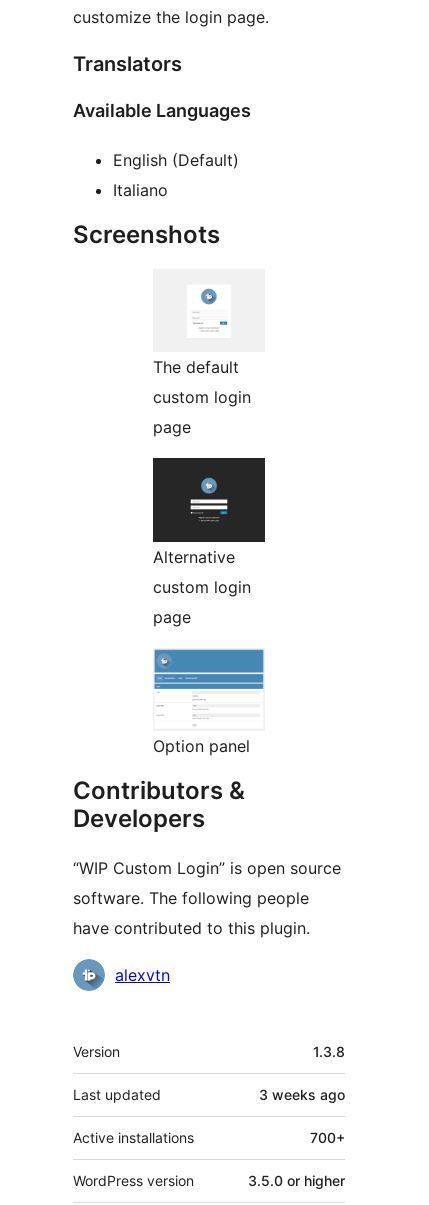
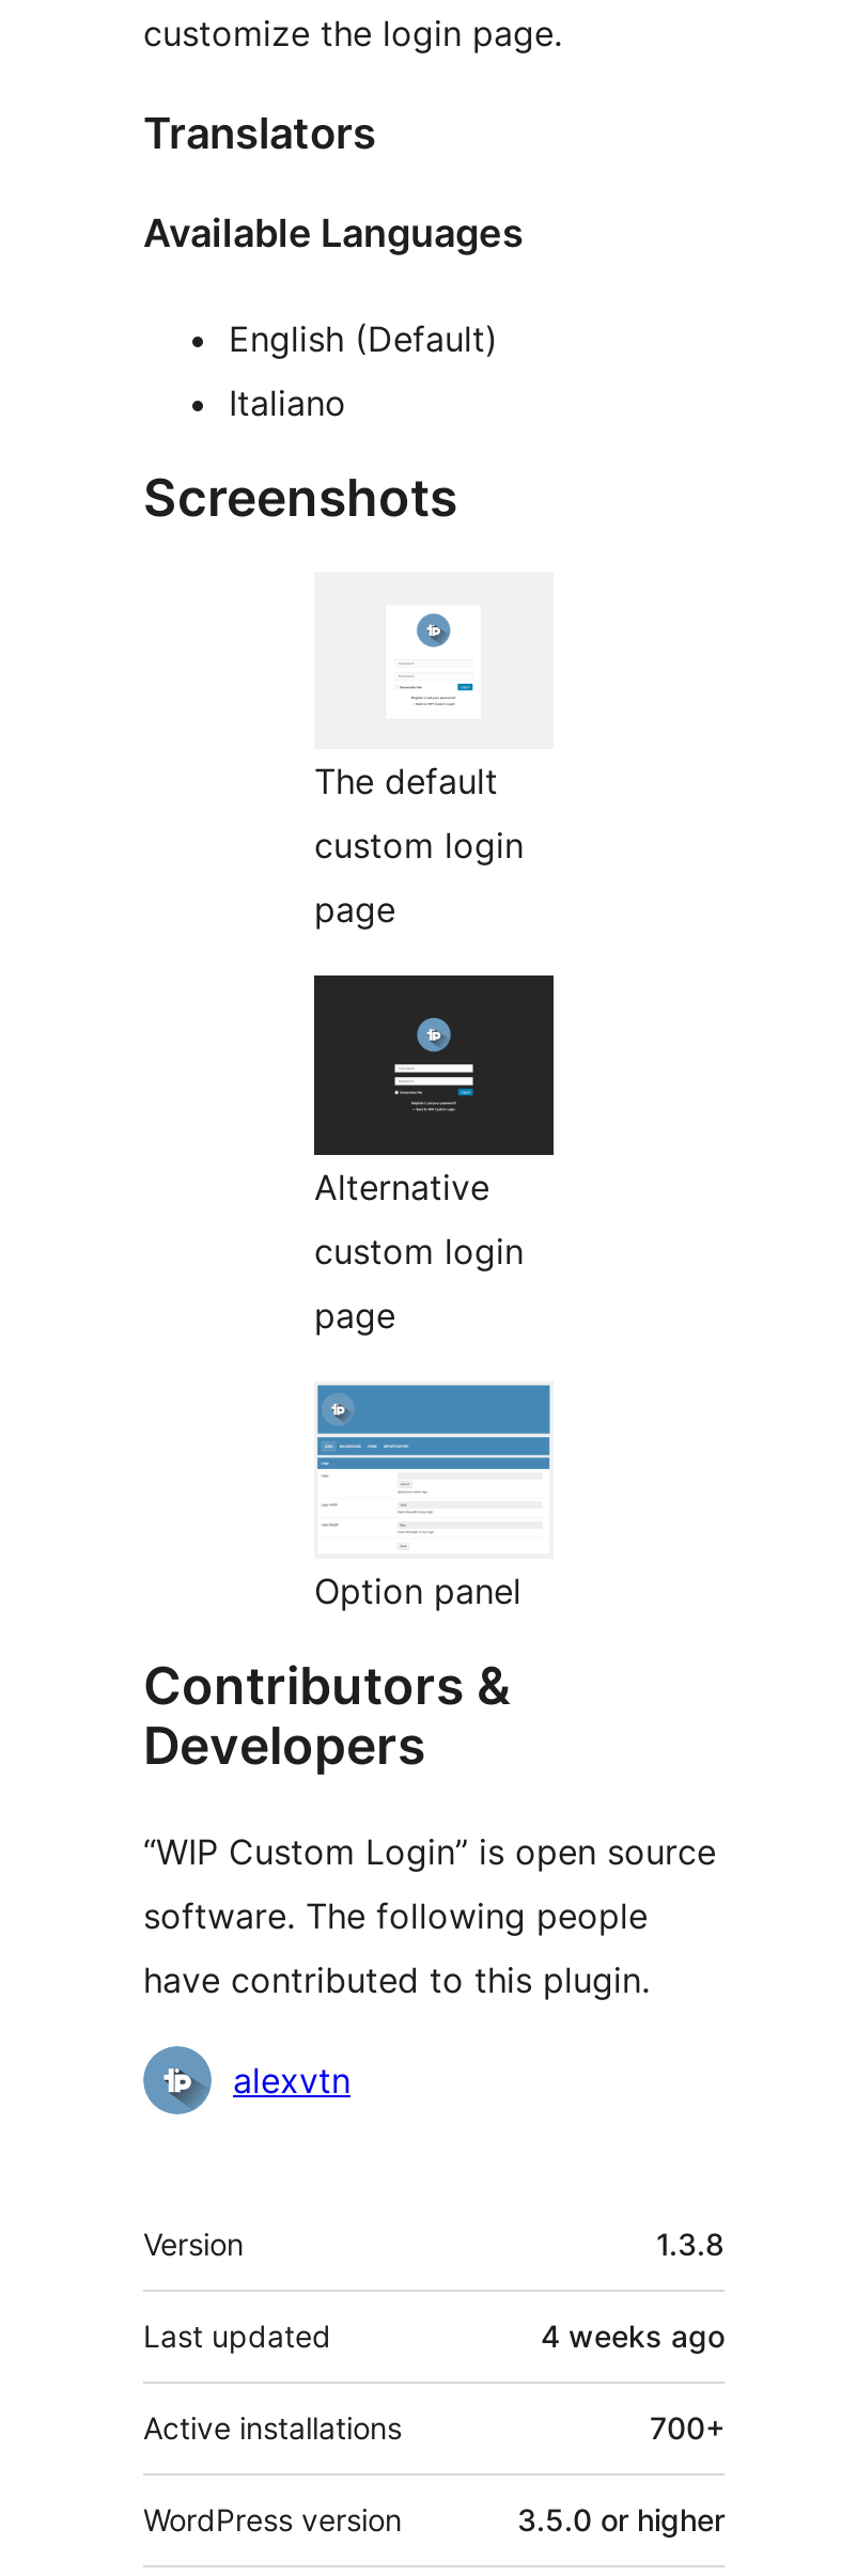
- 3 weeks ago
+ 4 weeks ago
